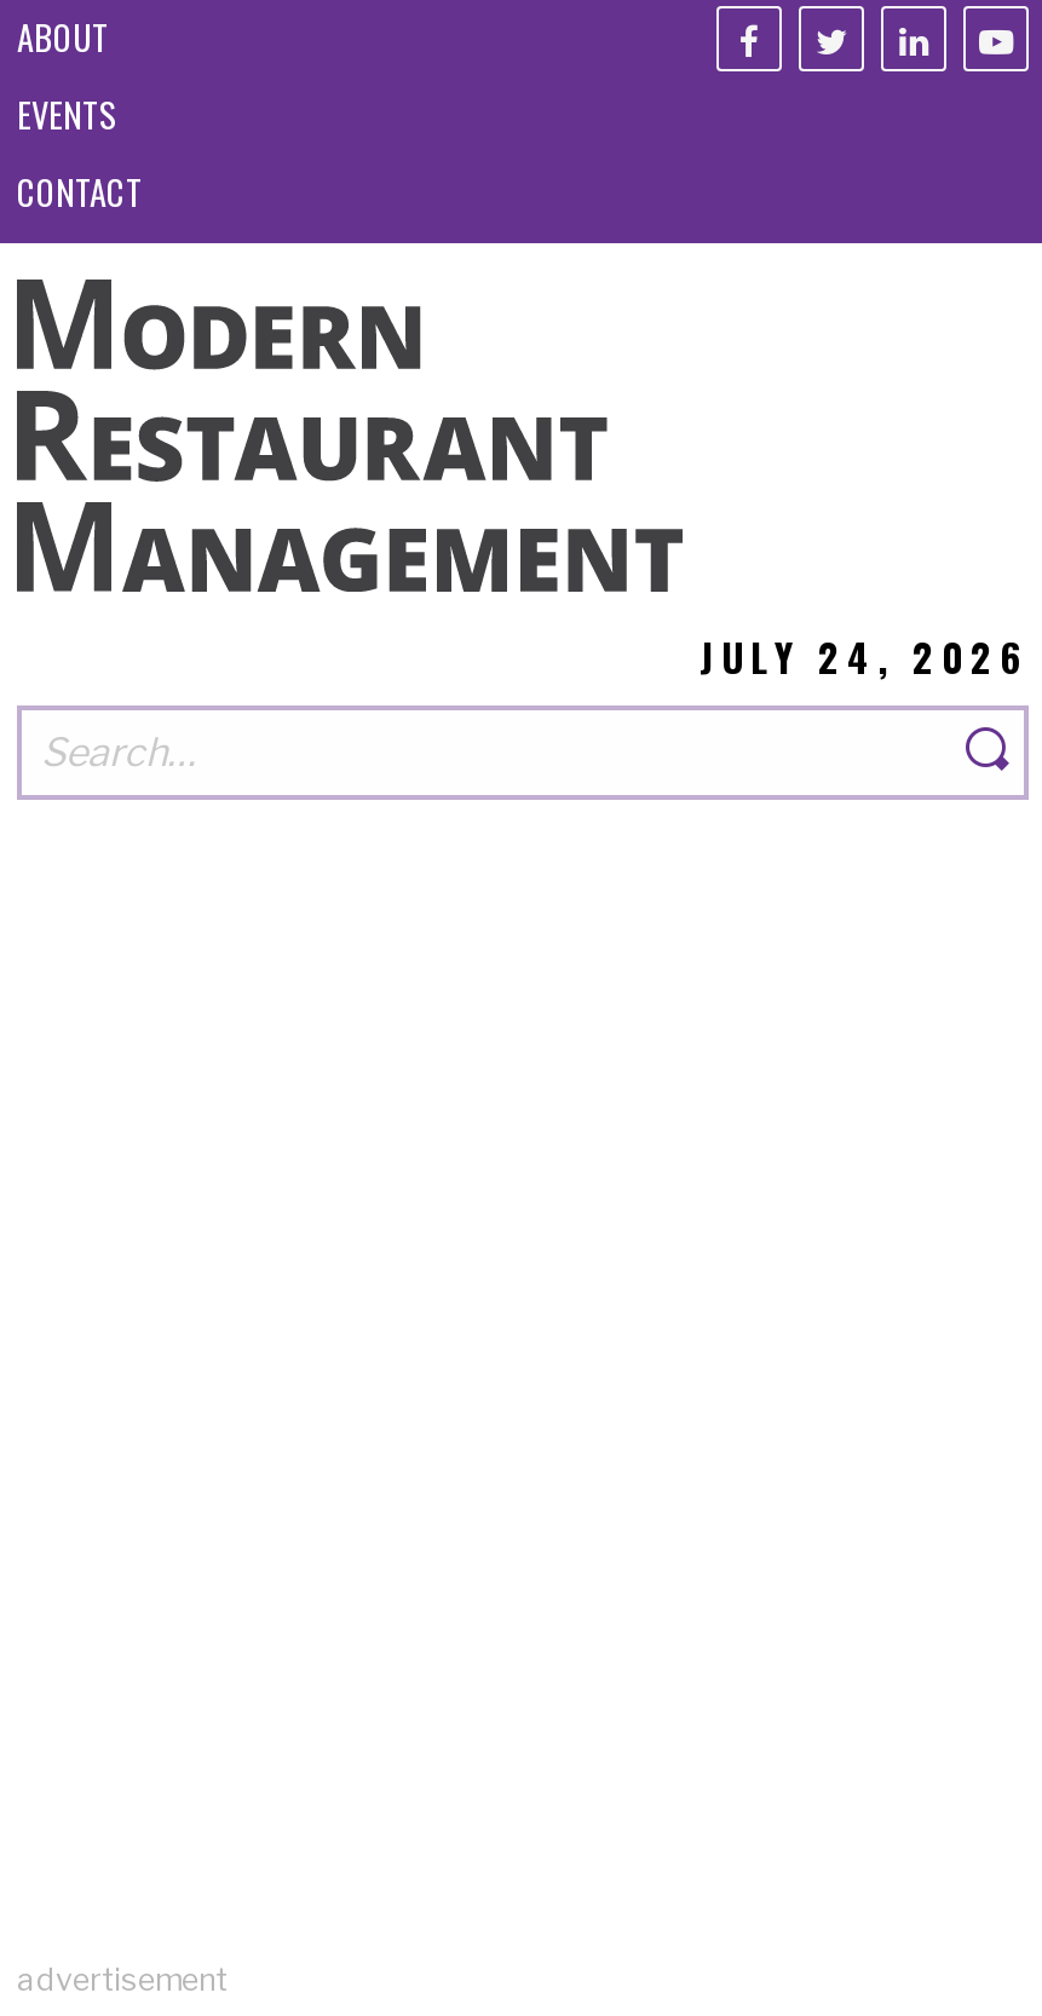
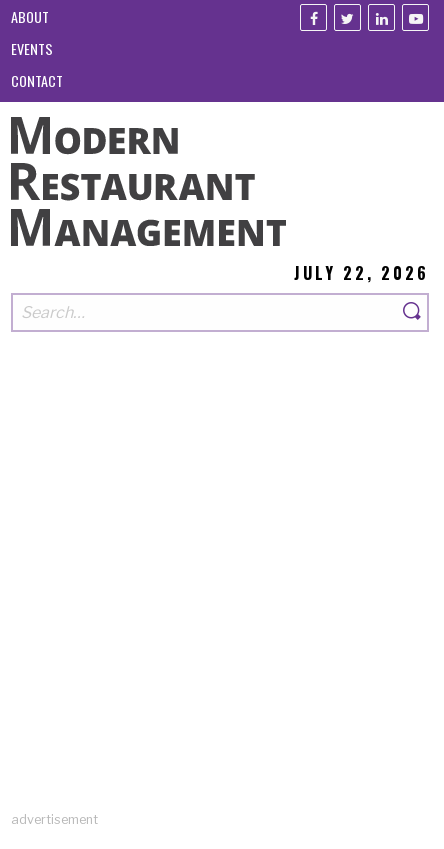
- JULY 24, 2026
+ JULY 22, 2026
